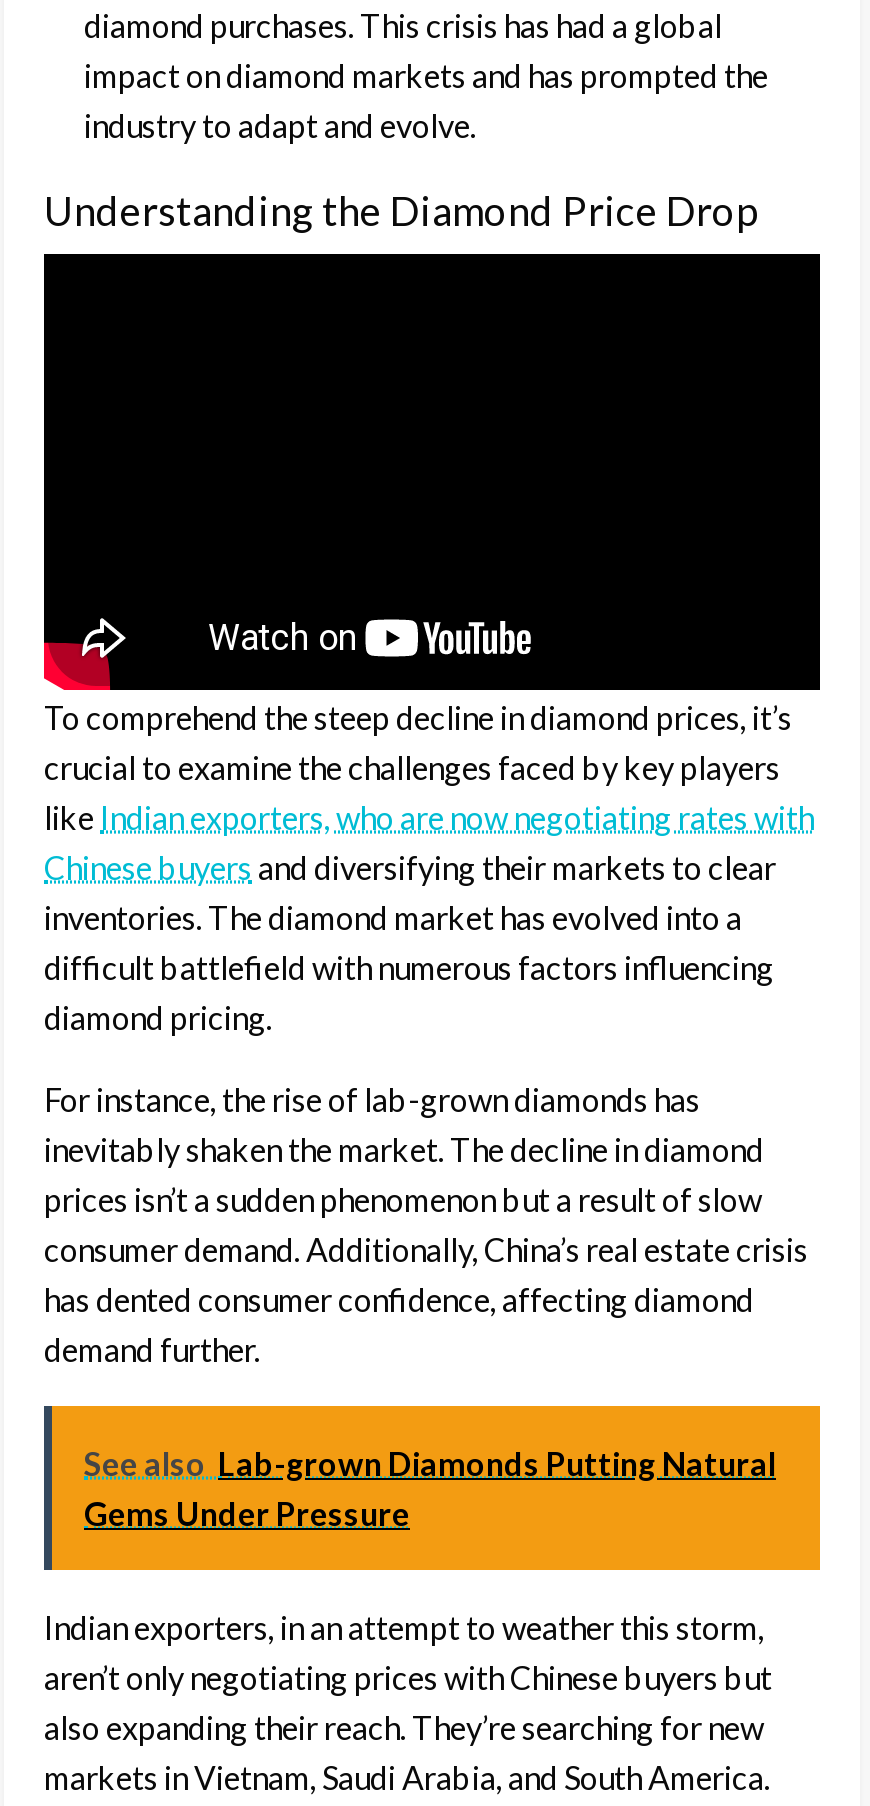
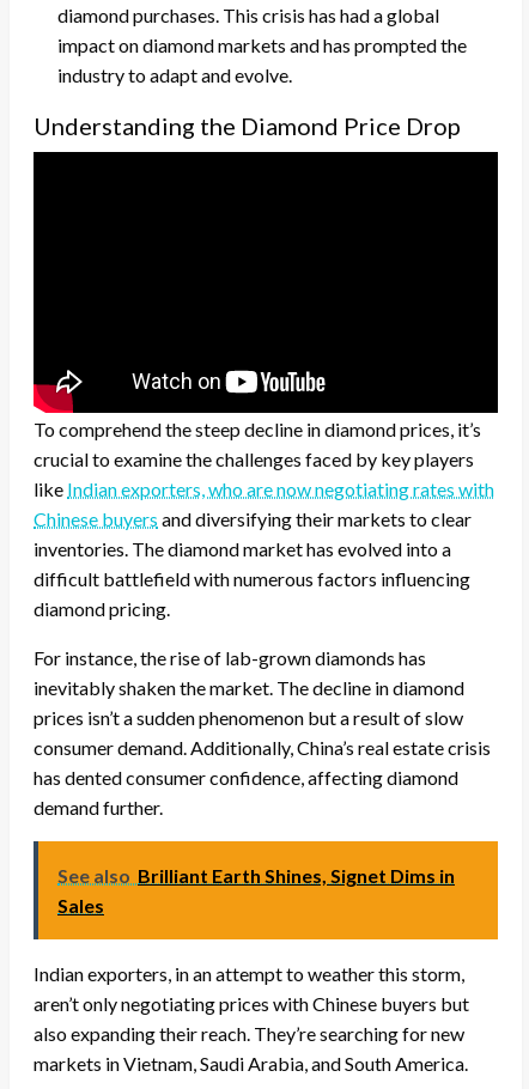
- See also Lab-grown Diamonds Putting Natural
- Gems Under Pressure
+ See also Brilliant Earth Shines, Signet Dims in
+ Sales
